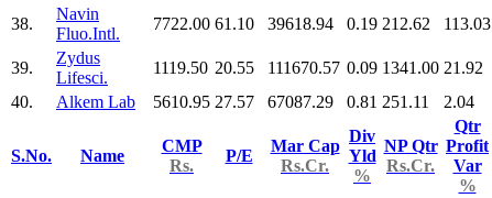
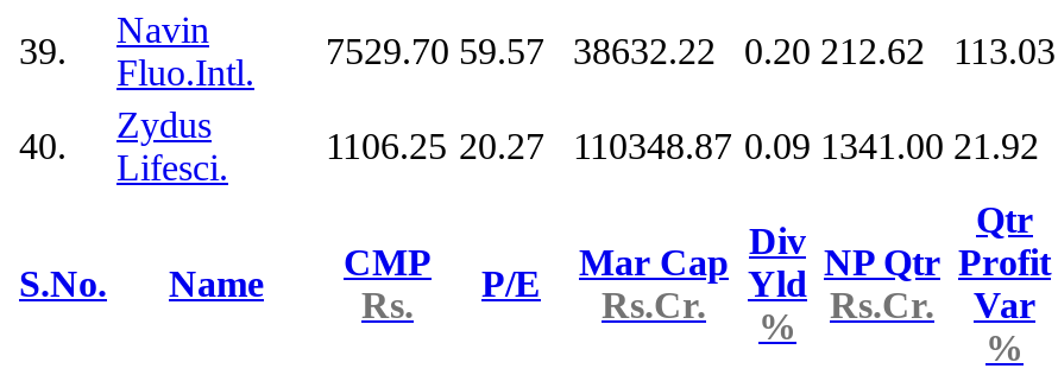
- 38.
+ 39.

- 7722.00 61.10
+ 7529.70 59.57

- 39618.94
+ 38632.22

- 0.19 212.62
+ 0.20 212.62

- 39.
+ 40.

- 1119.50 20.55
- 111670.57 0.09 1341.00 21.92
- 40.
- Alkem Lab
- 5610.95 27.57
- 67087.29
- 0.81 251.11
- 2.04
+ 1106.25 20.27
+ 110348.87 0.09 1341.00 21.92
